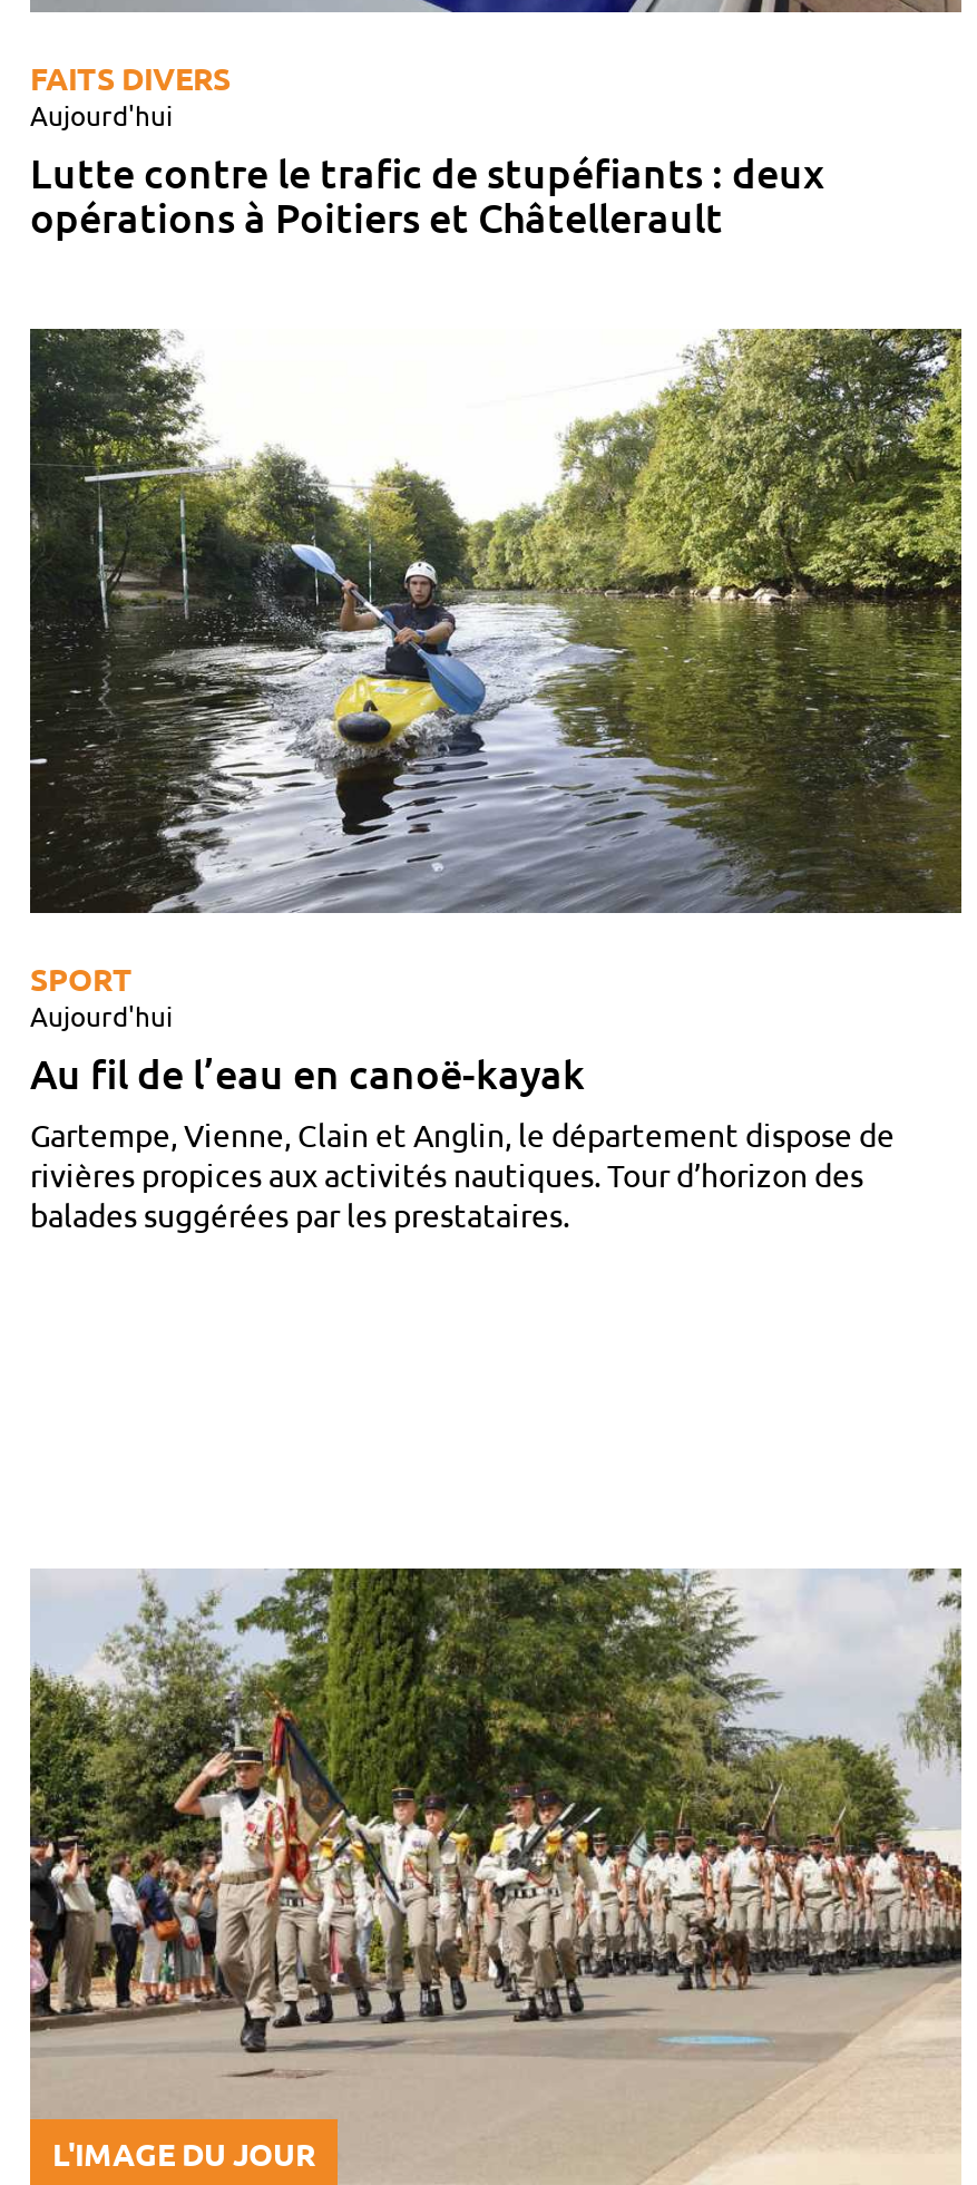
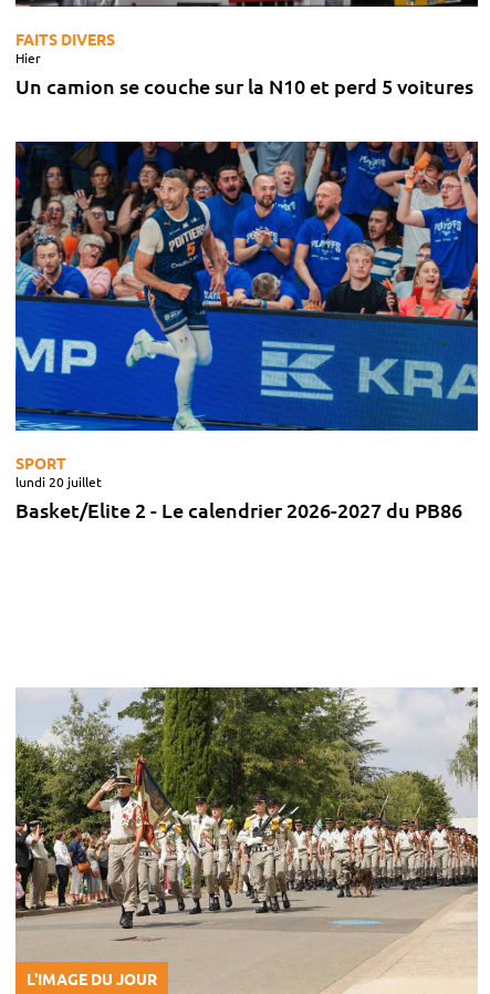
- Aujourd'hui
- Lutte contre le trafic de stupéfiants : deux
- opérations à Poitiers et Châtellerault
+ Hier
+ Un camion se couche sur la N10 et perd 5 voitures

- [image]
- Aujourd'hui
- Au fil de l’eau en canoë-kayak
- Gartempe, Vienne, Clain et Anglin, le département dispose de
- rivières propices aux activités nautiques. Tour d’horizon des
- balades suggérées par les prestataires.
+ [image]
+ lundi 20 juillet
+ Basket/Elite 2 - Le calendrier 2026-2027 du PB86
